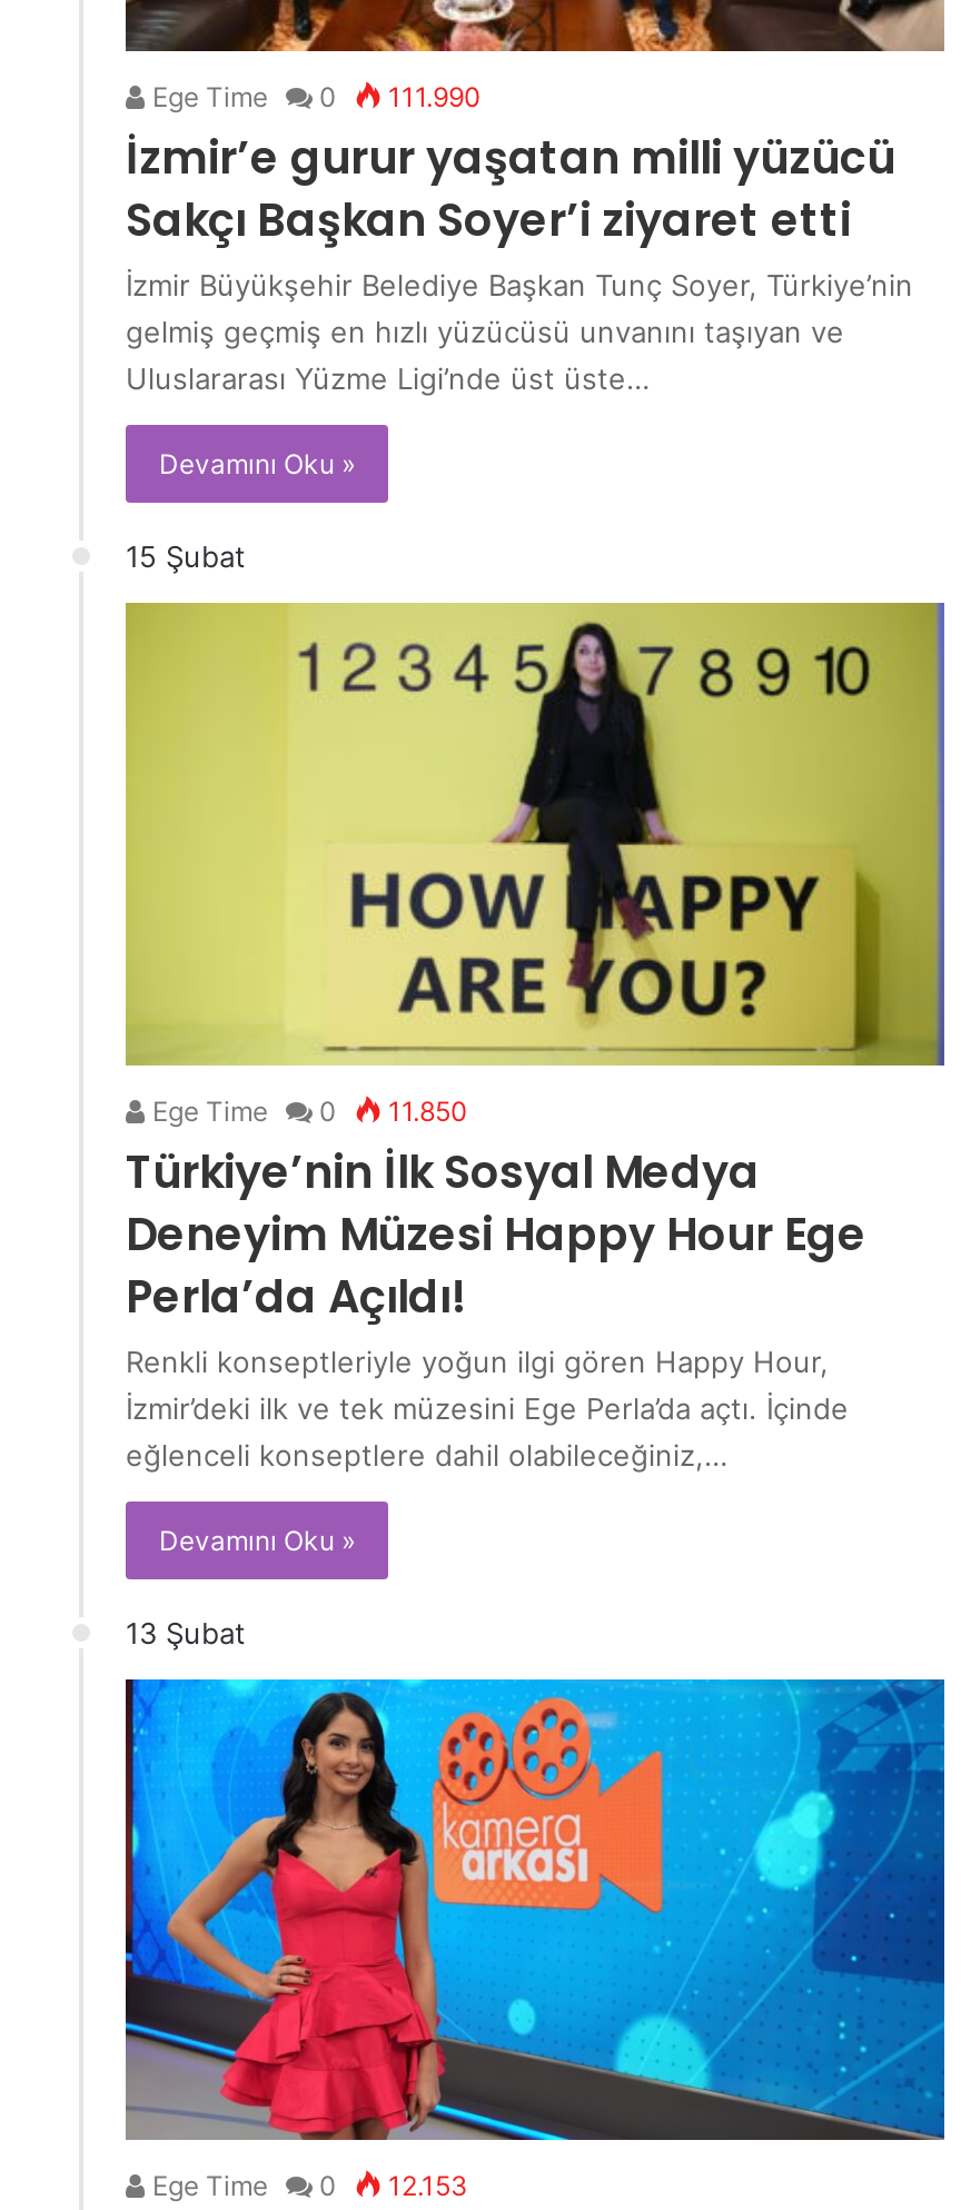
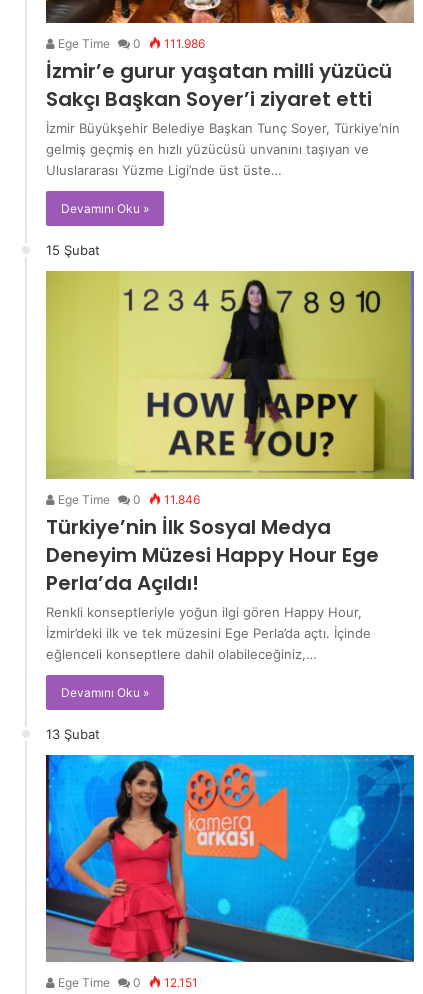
- Ege Time 0 111.990
+ Ege Time 0 111.986

- Ege Time 0 11.850
+ Ege Time 0 11.846

- Ege Time 0 12.153
+ Ege Time 0 12.151
